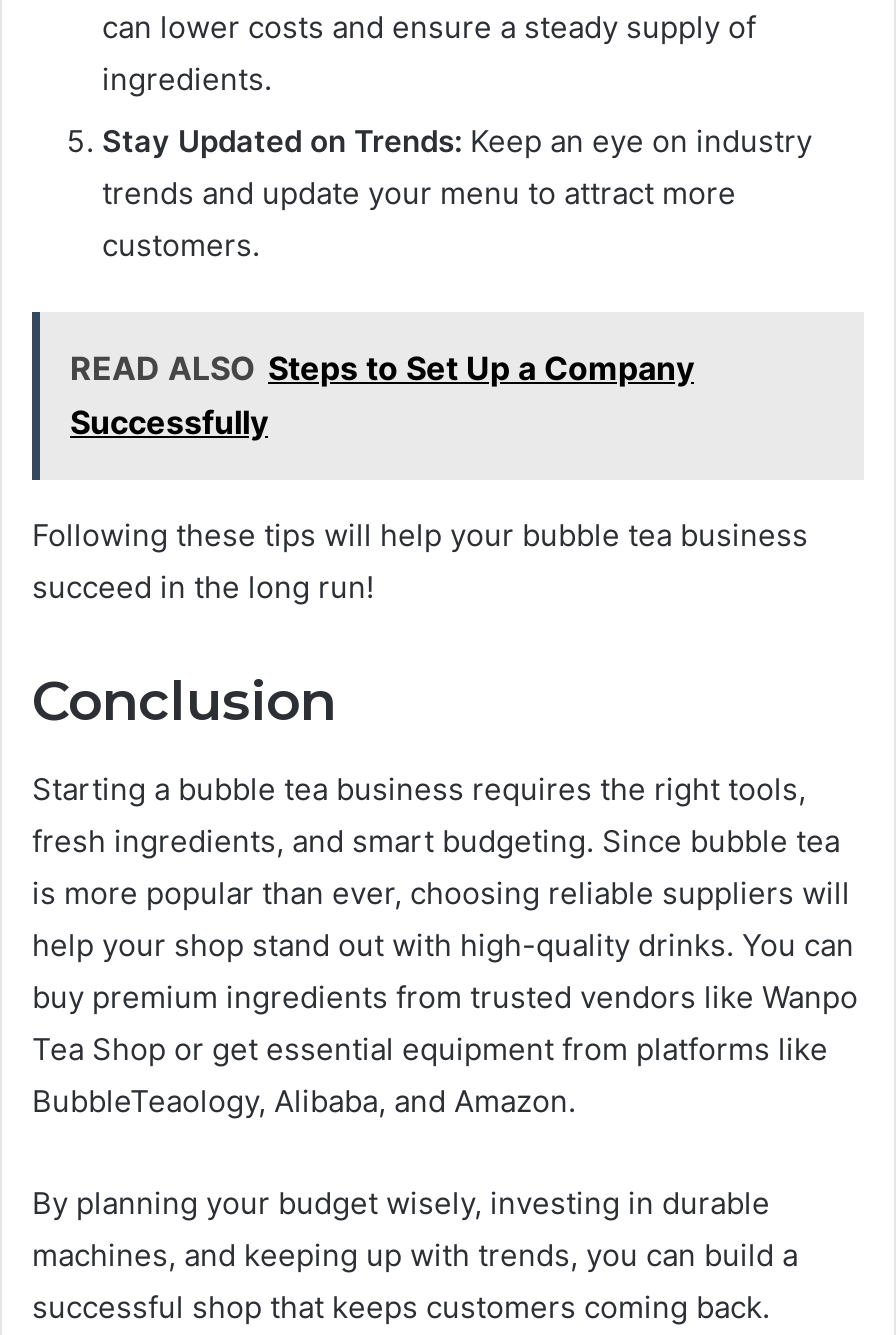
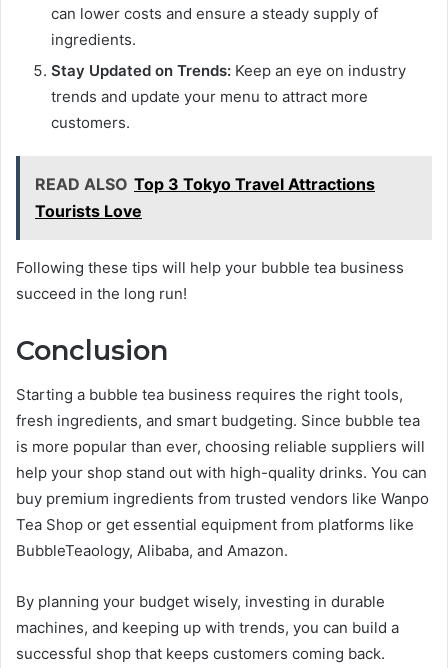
- READ ALSO Steps to Set Up a Company
- Successfully
+ READ ALSO Top 3 Tokyo Travel Attractions
+ Tourists Love
